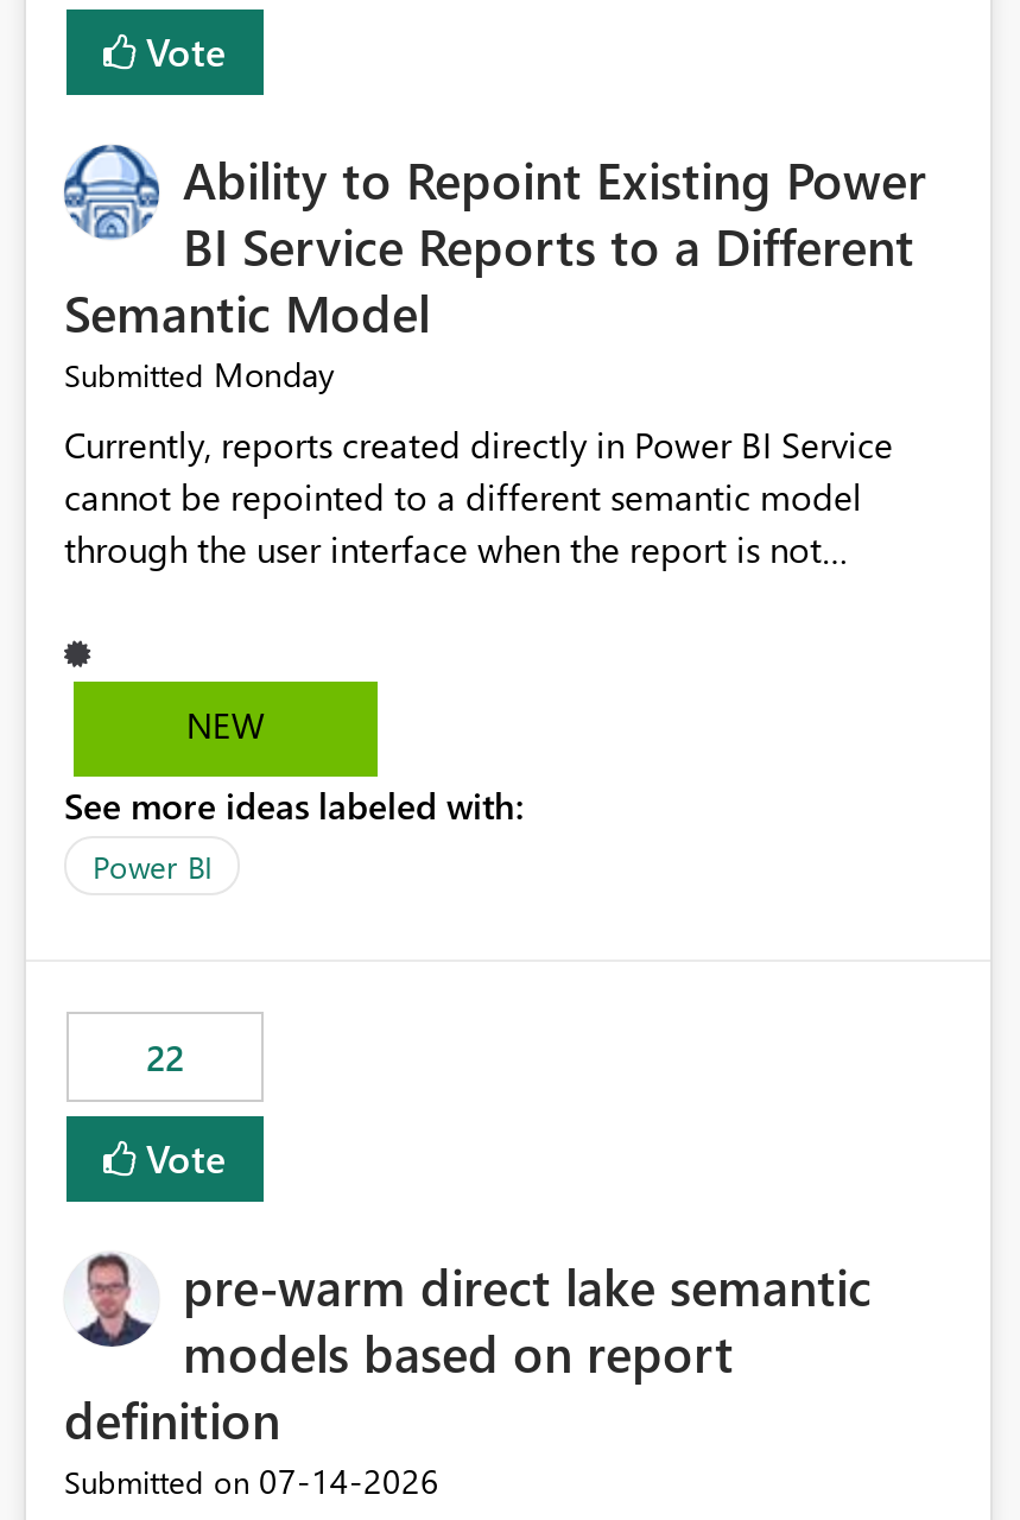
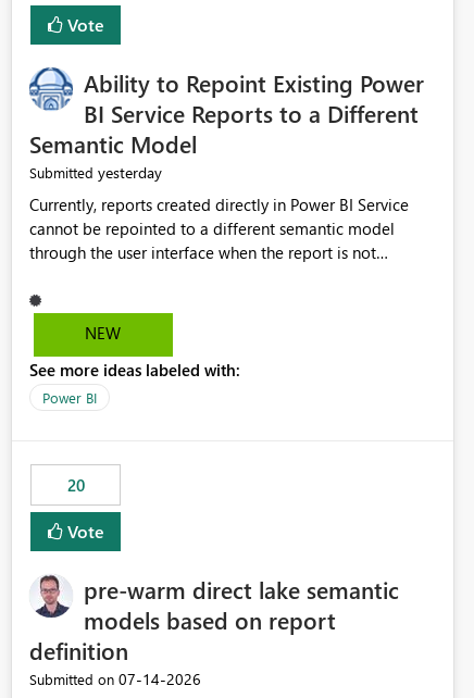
- Submitted Monday
+ Submitted yesterday

- 22
+ 20
